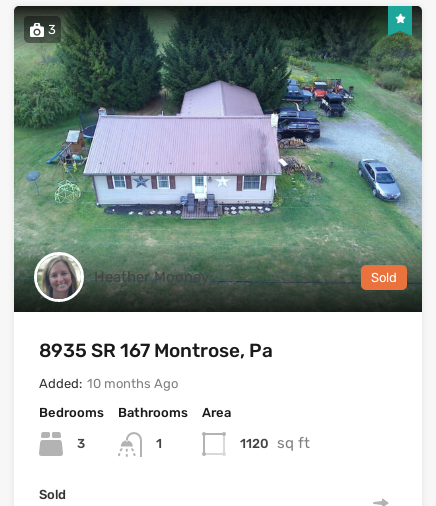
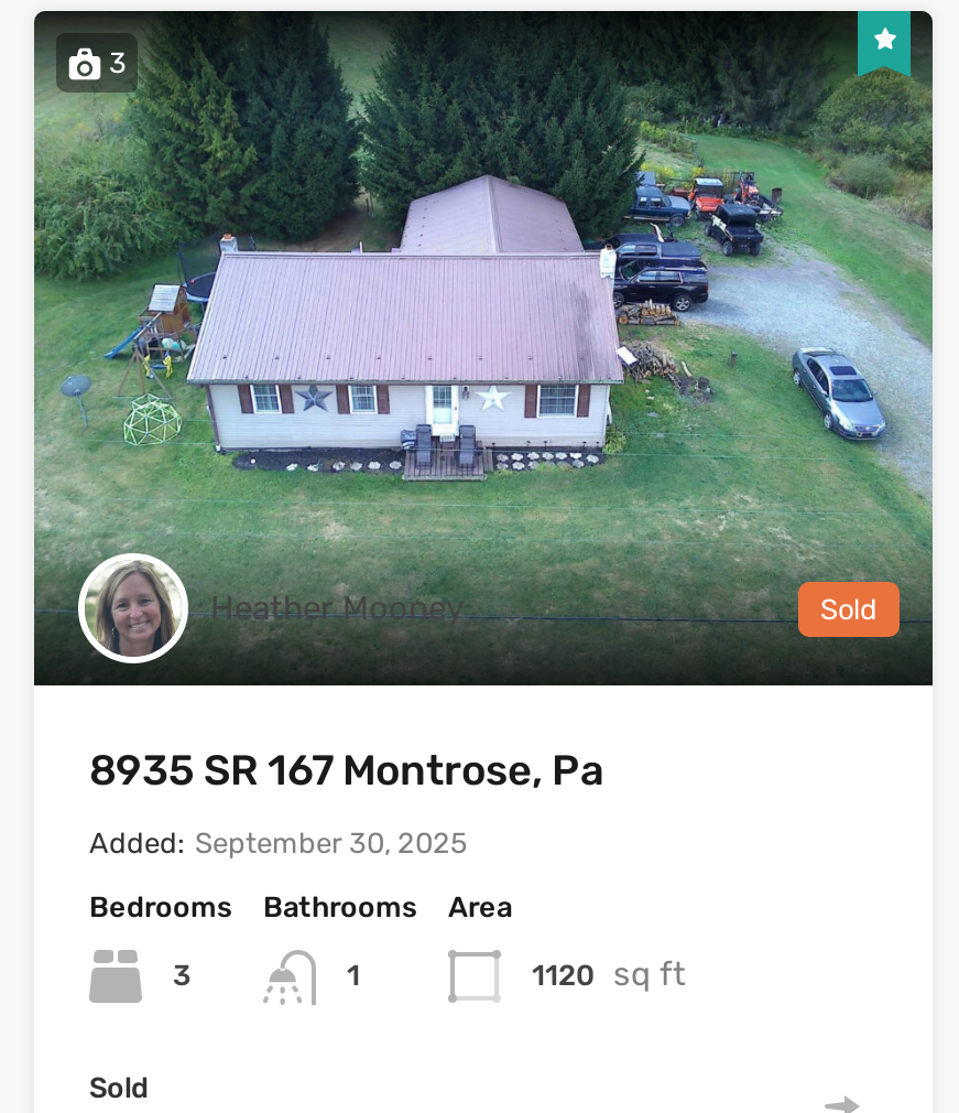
- Added: 10 months Ago
+ Added: September 30, 2025
